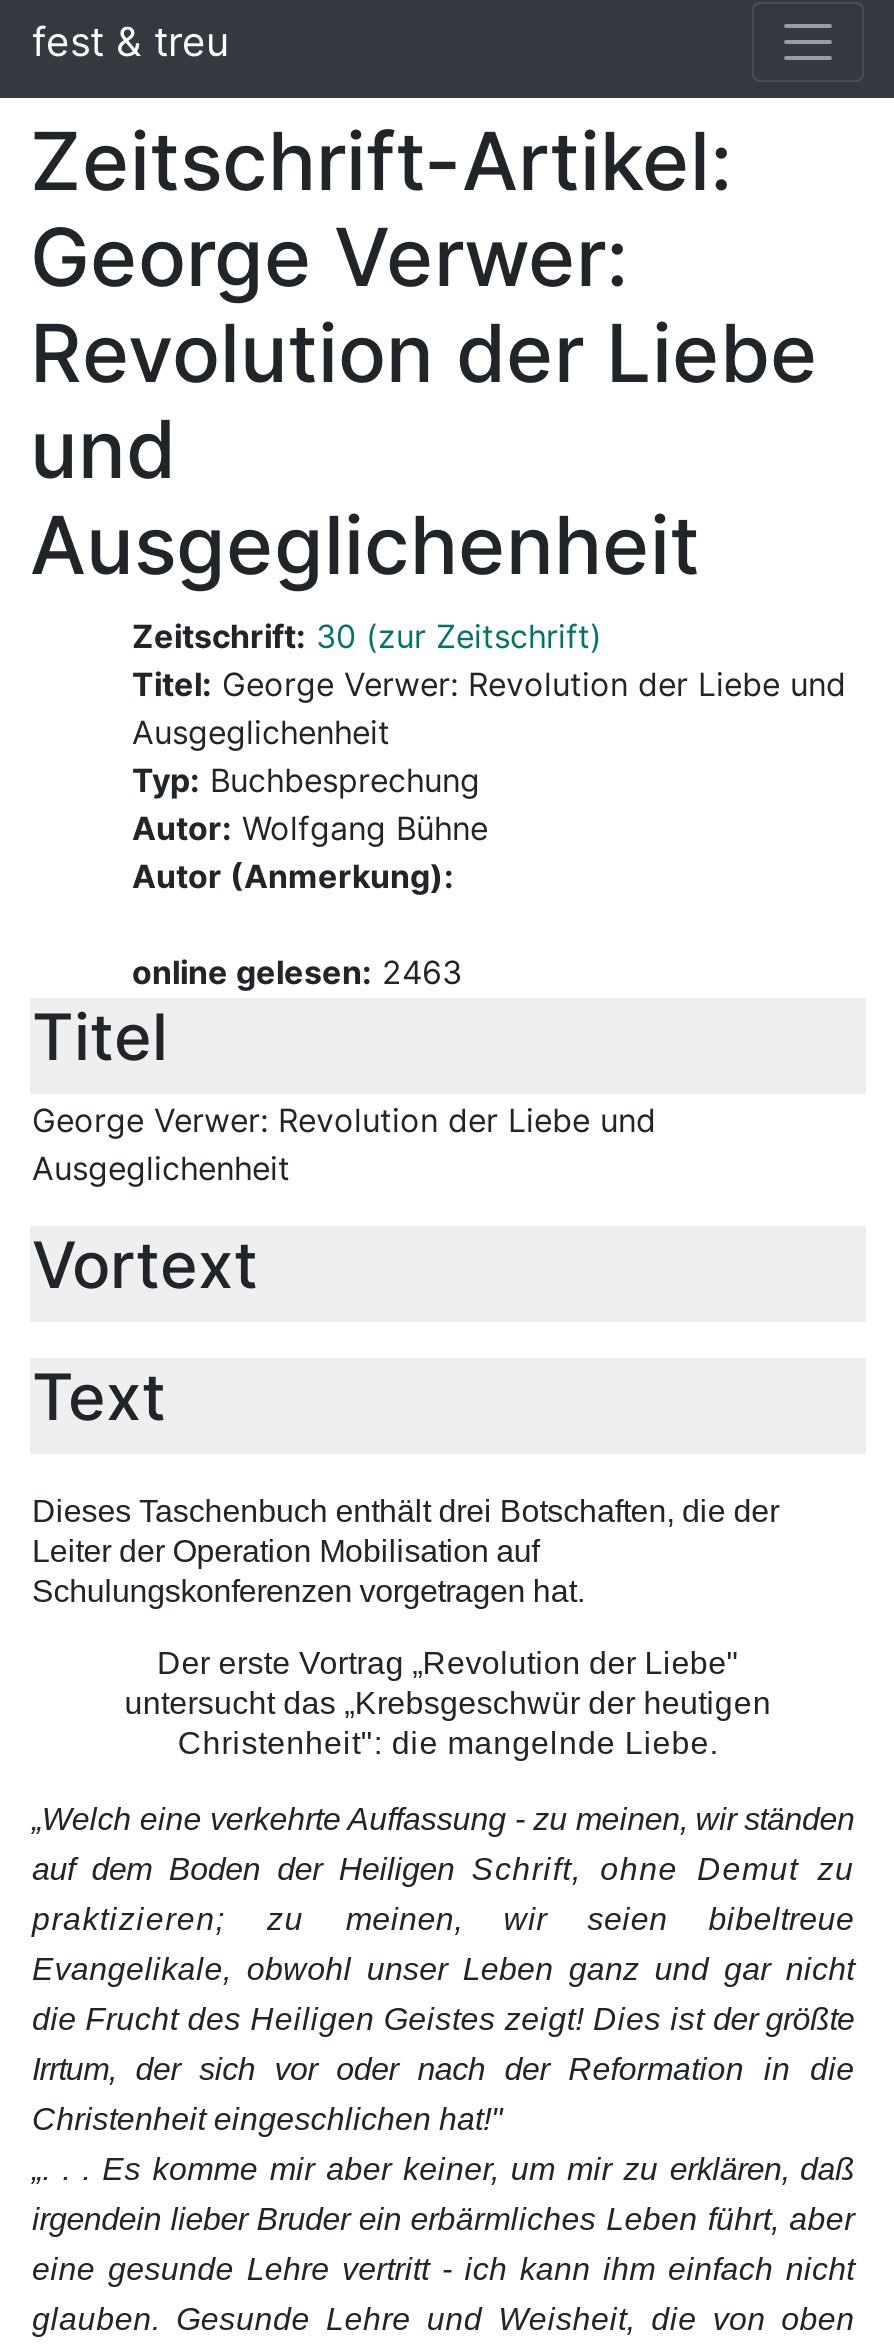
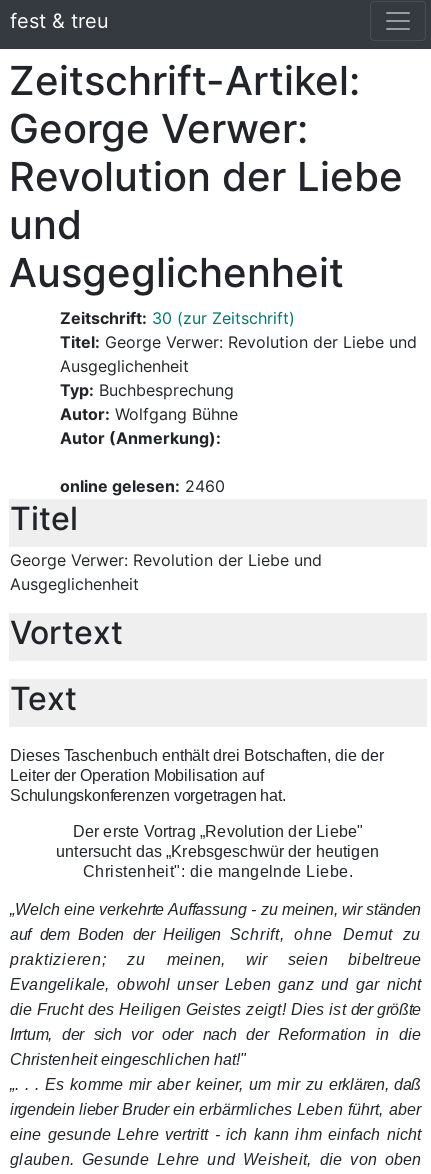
- online gelesen: 2463
+ online gelesen: 2460
